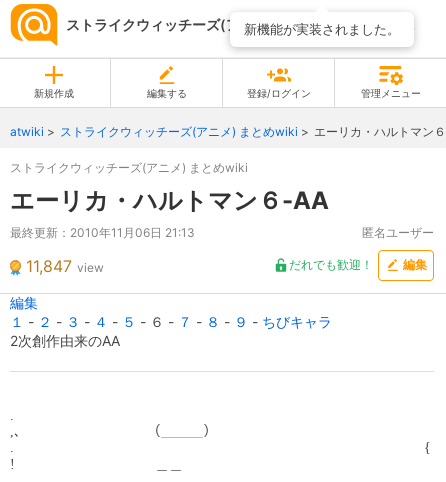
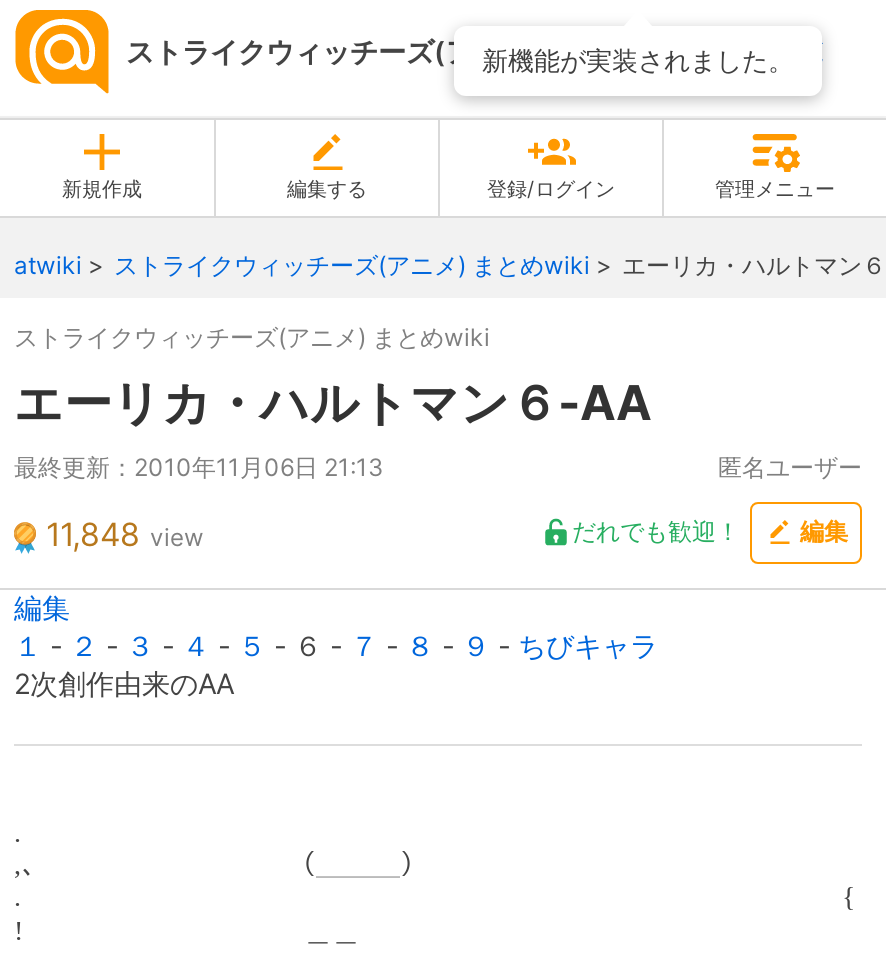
- 11,847 view
+ 11,848 view
